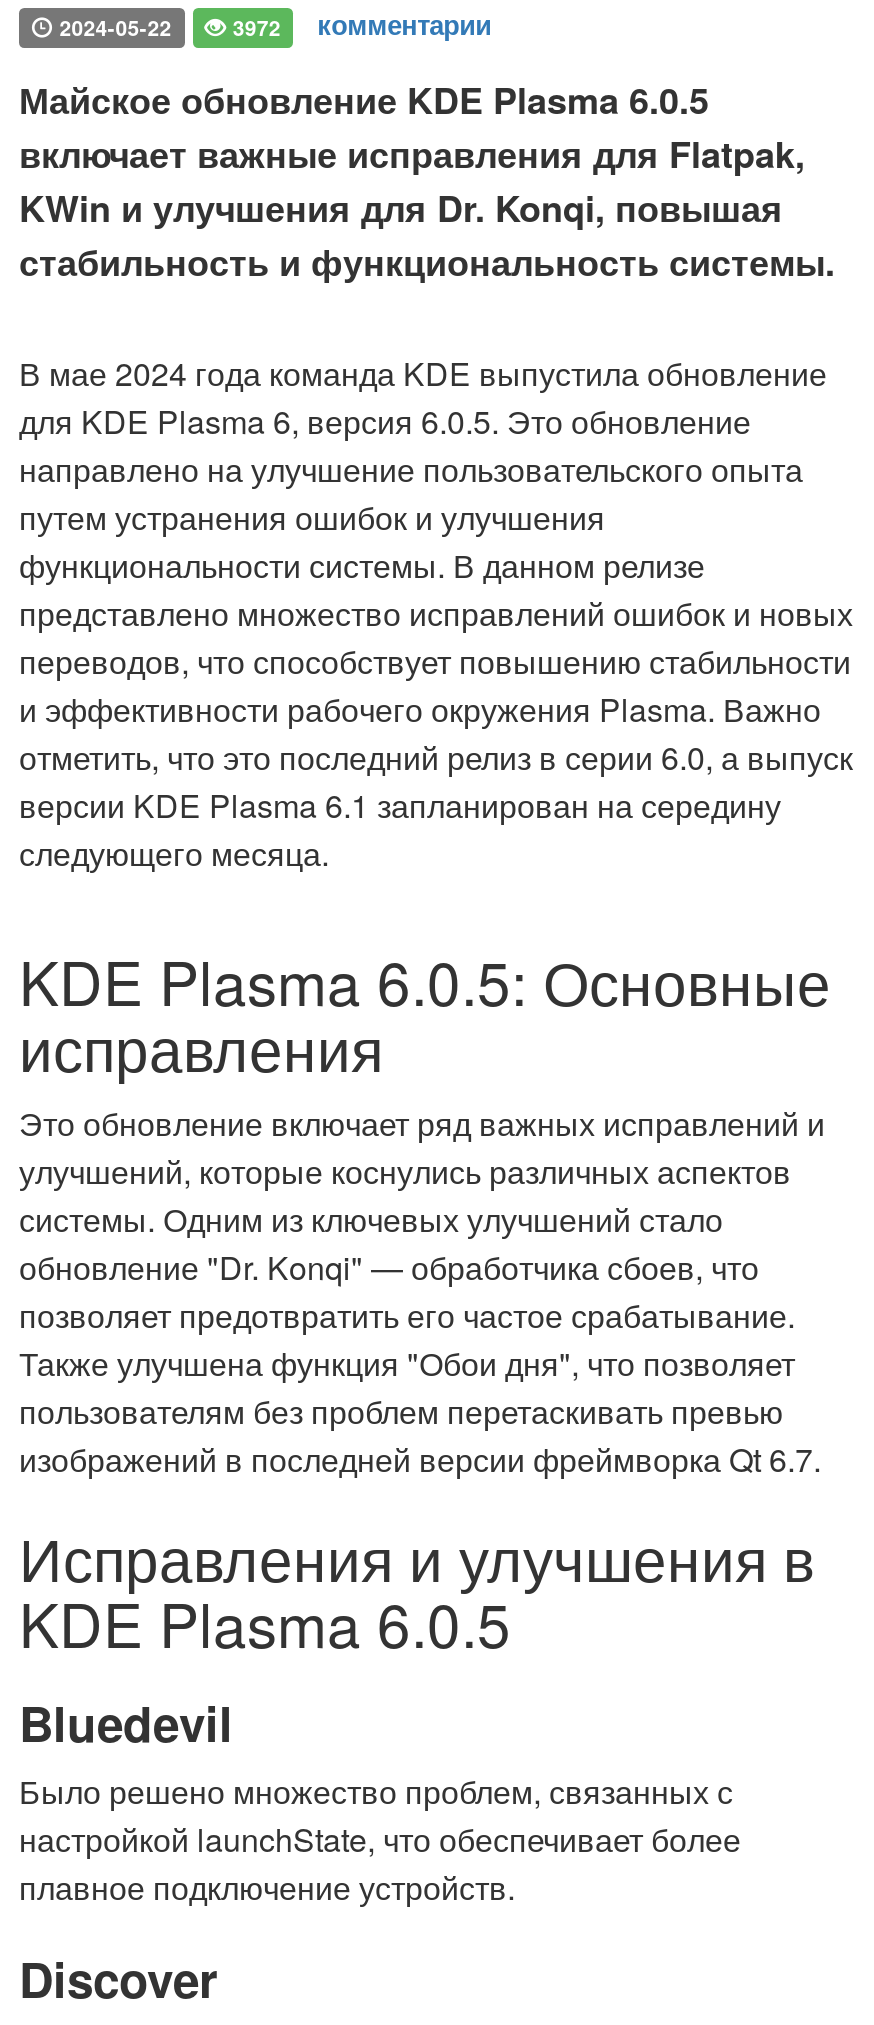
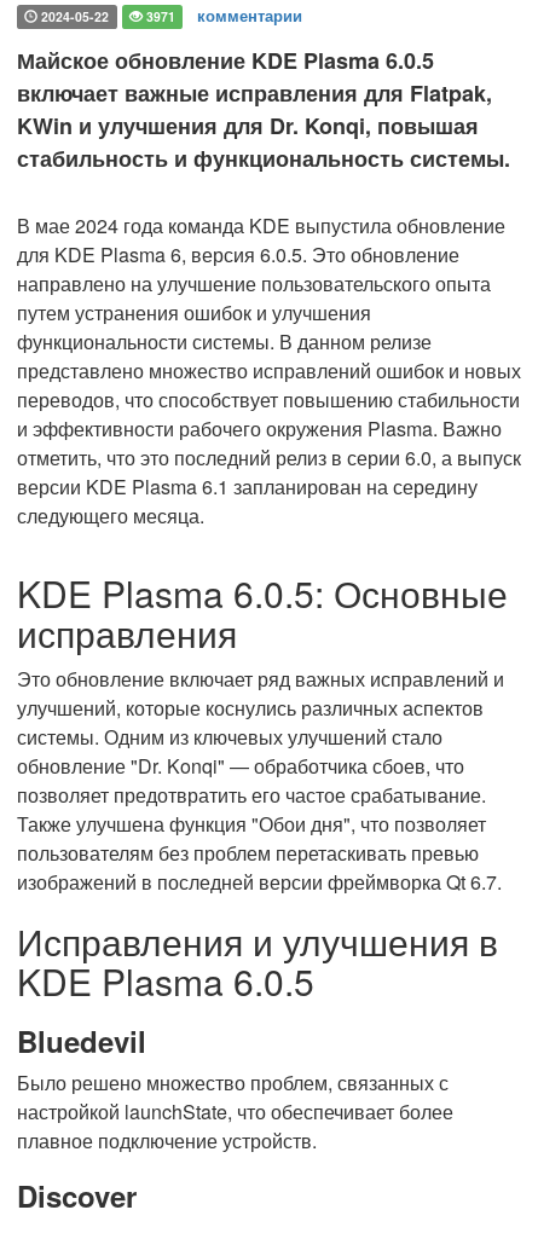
- 2024-05-22 3972 комментарии
+ 2024-05-22 3971 комментарии
